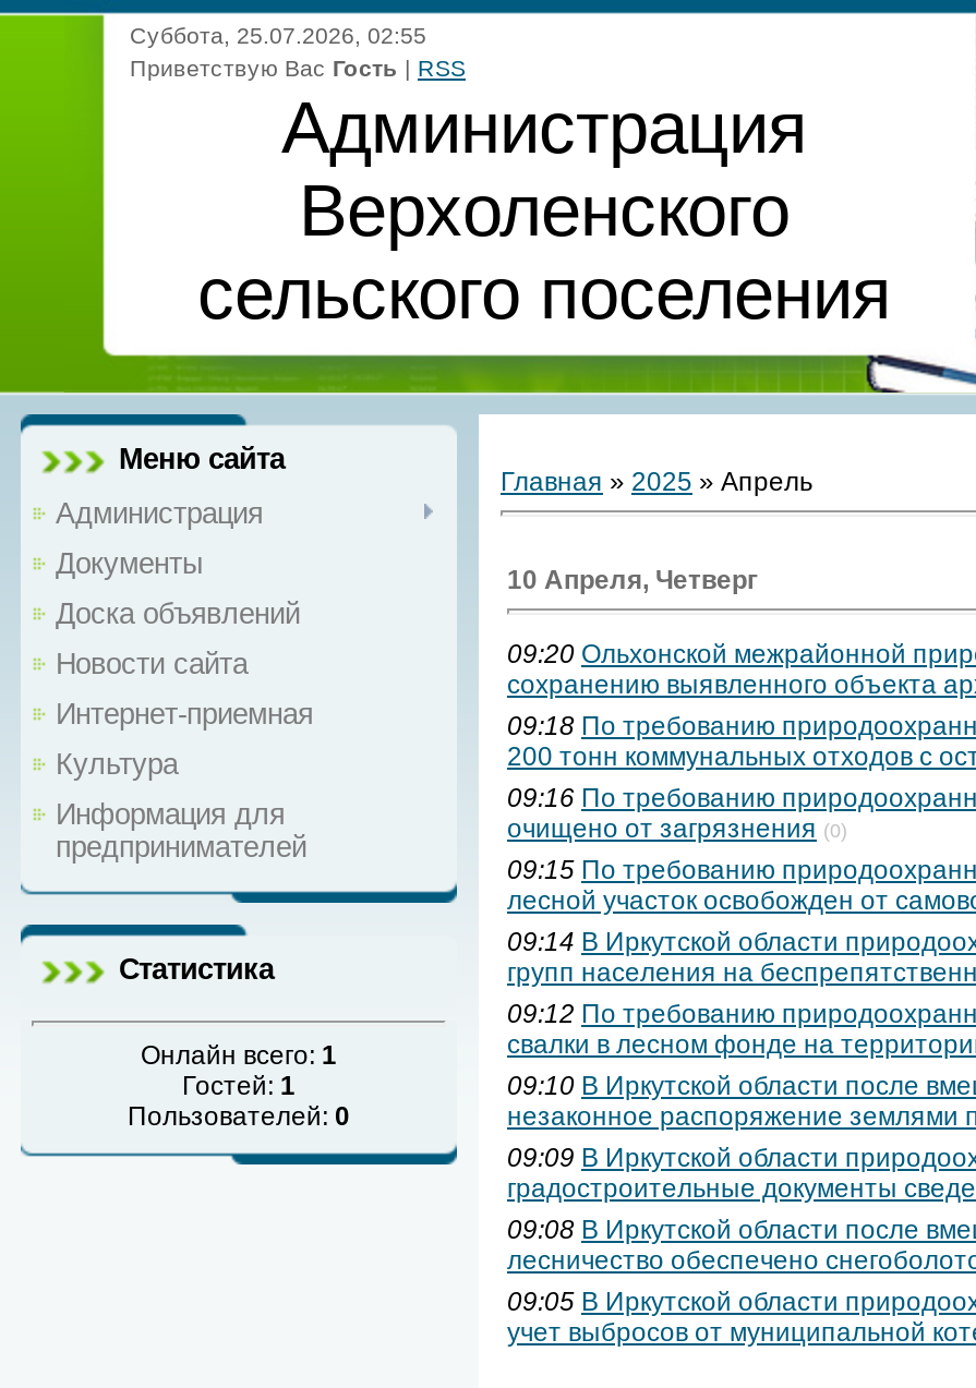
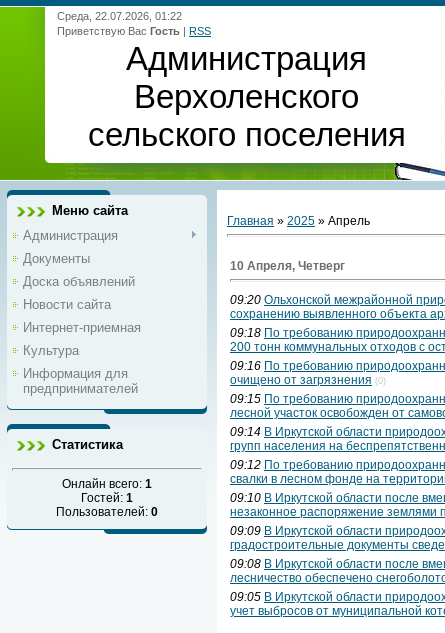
- Суббота, 25.07.2026, 02:55
+ Среда, 22.07.2026, 01:22
